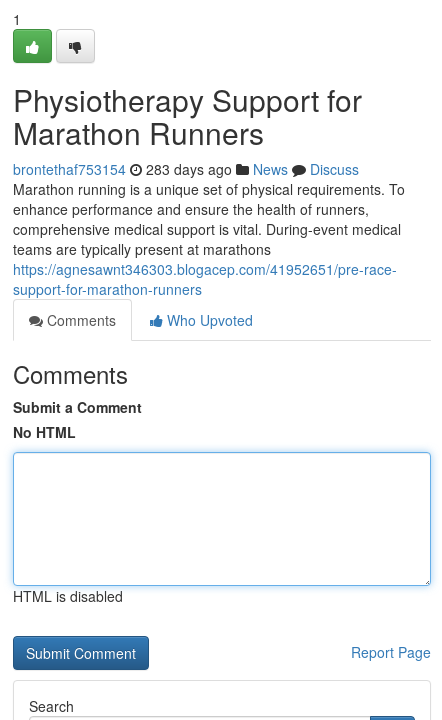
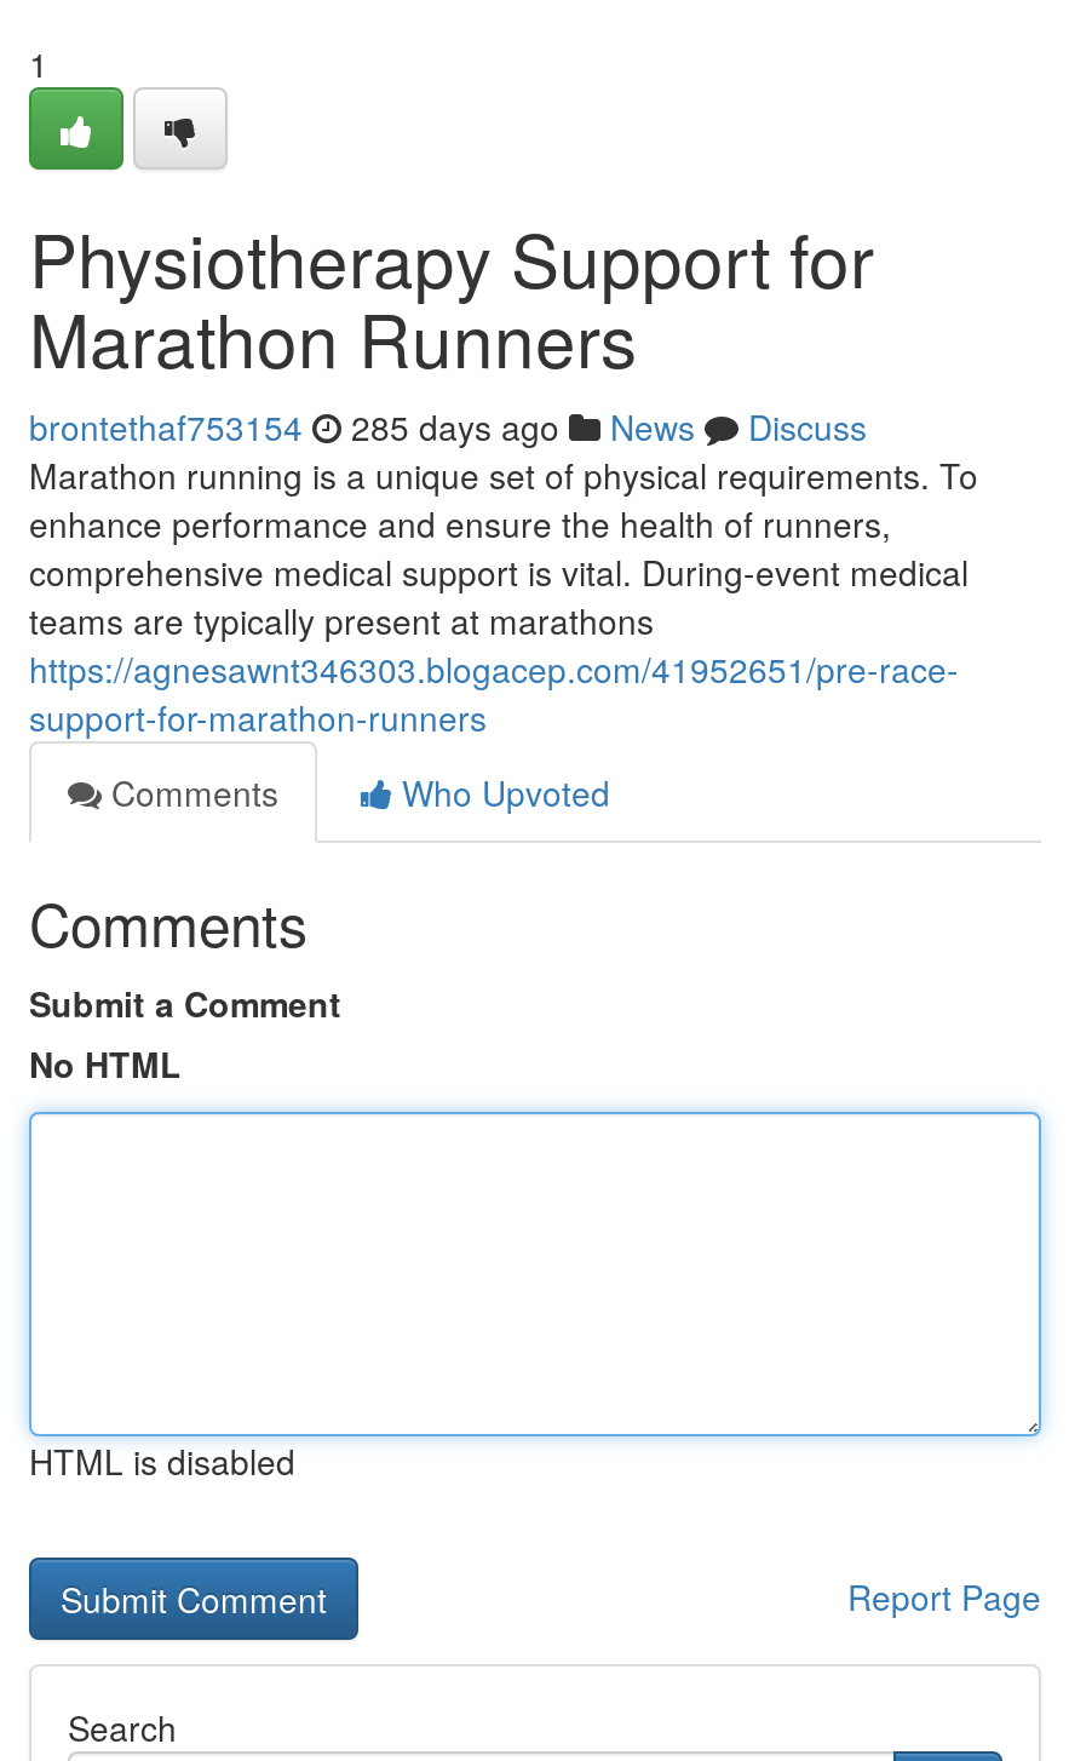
- brontethaf753154 283 days ago News Discuss
+ brontethaf753154 285 days ago News Discuss
